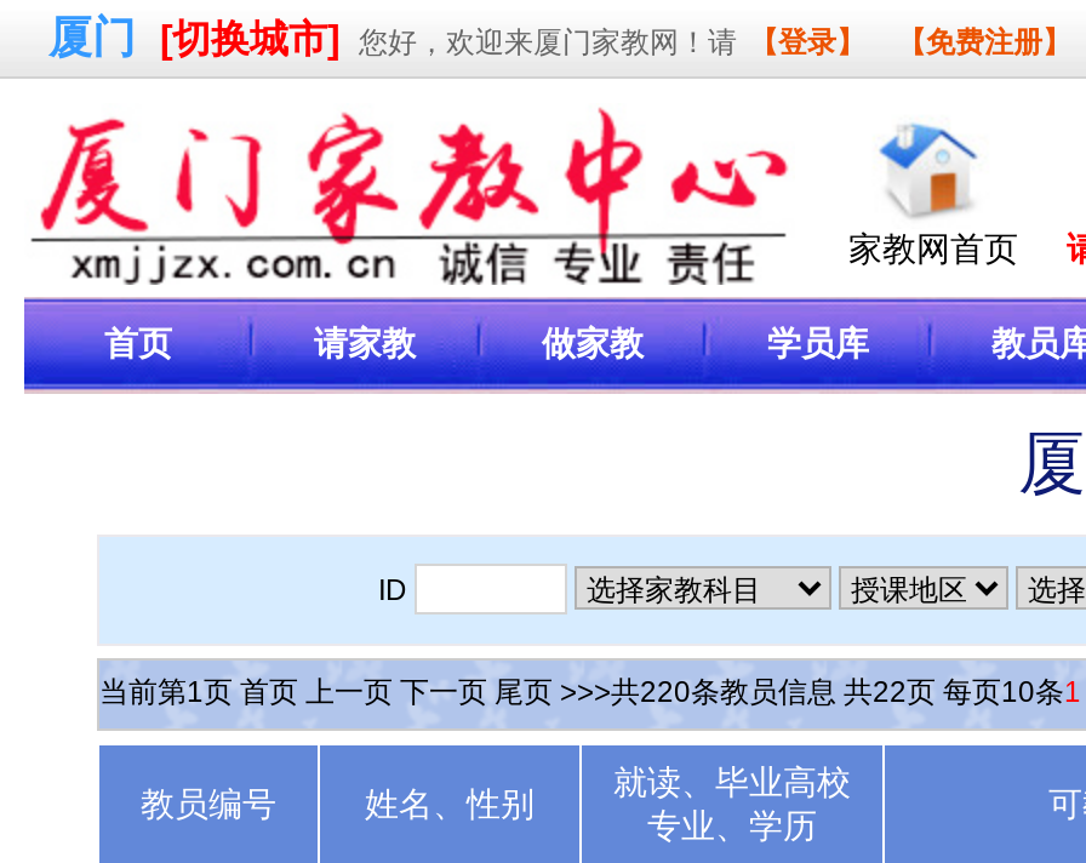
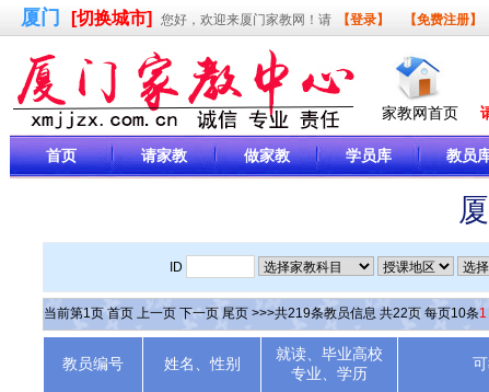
- 当前第1页首页 上一页 下一页 尾页>>>共220条教员信息 共22页 每页10条1
+ 当前第1页首页 上一页 下一页 尾页>>>共219条教员信息 共22页 每页10条1
